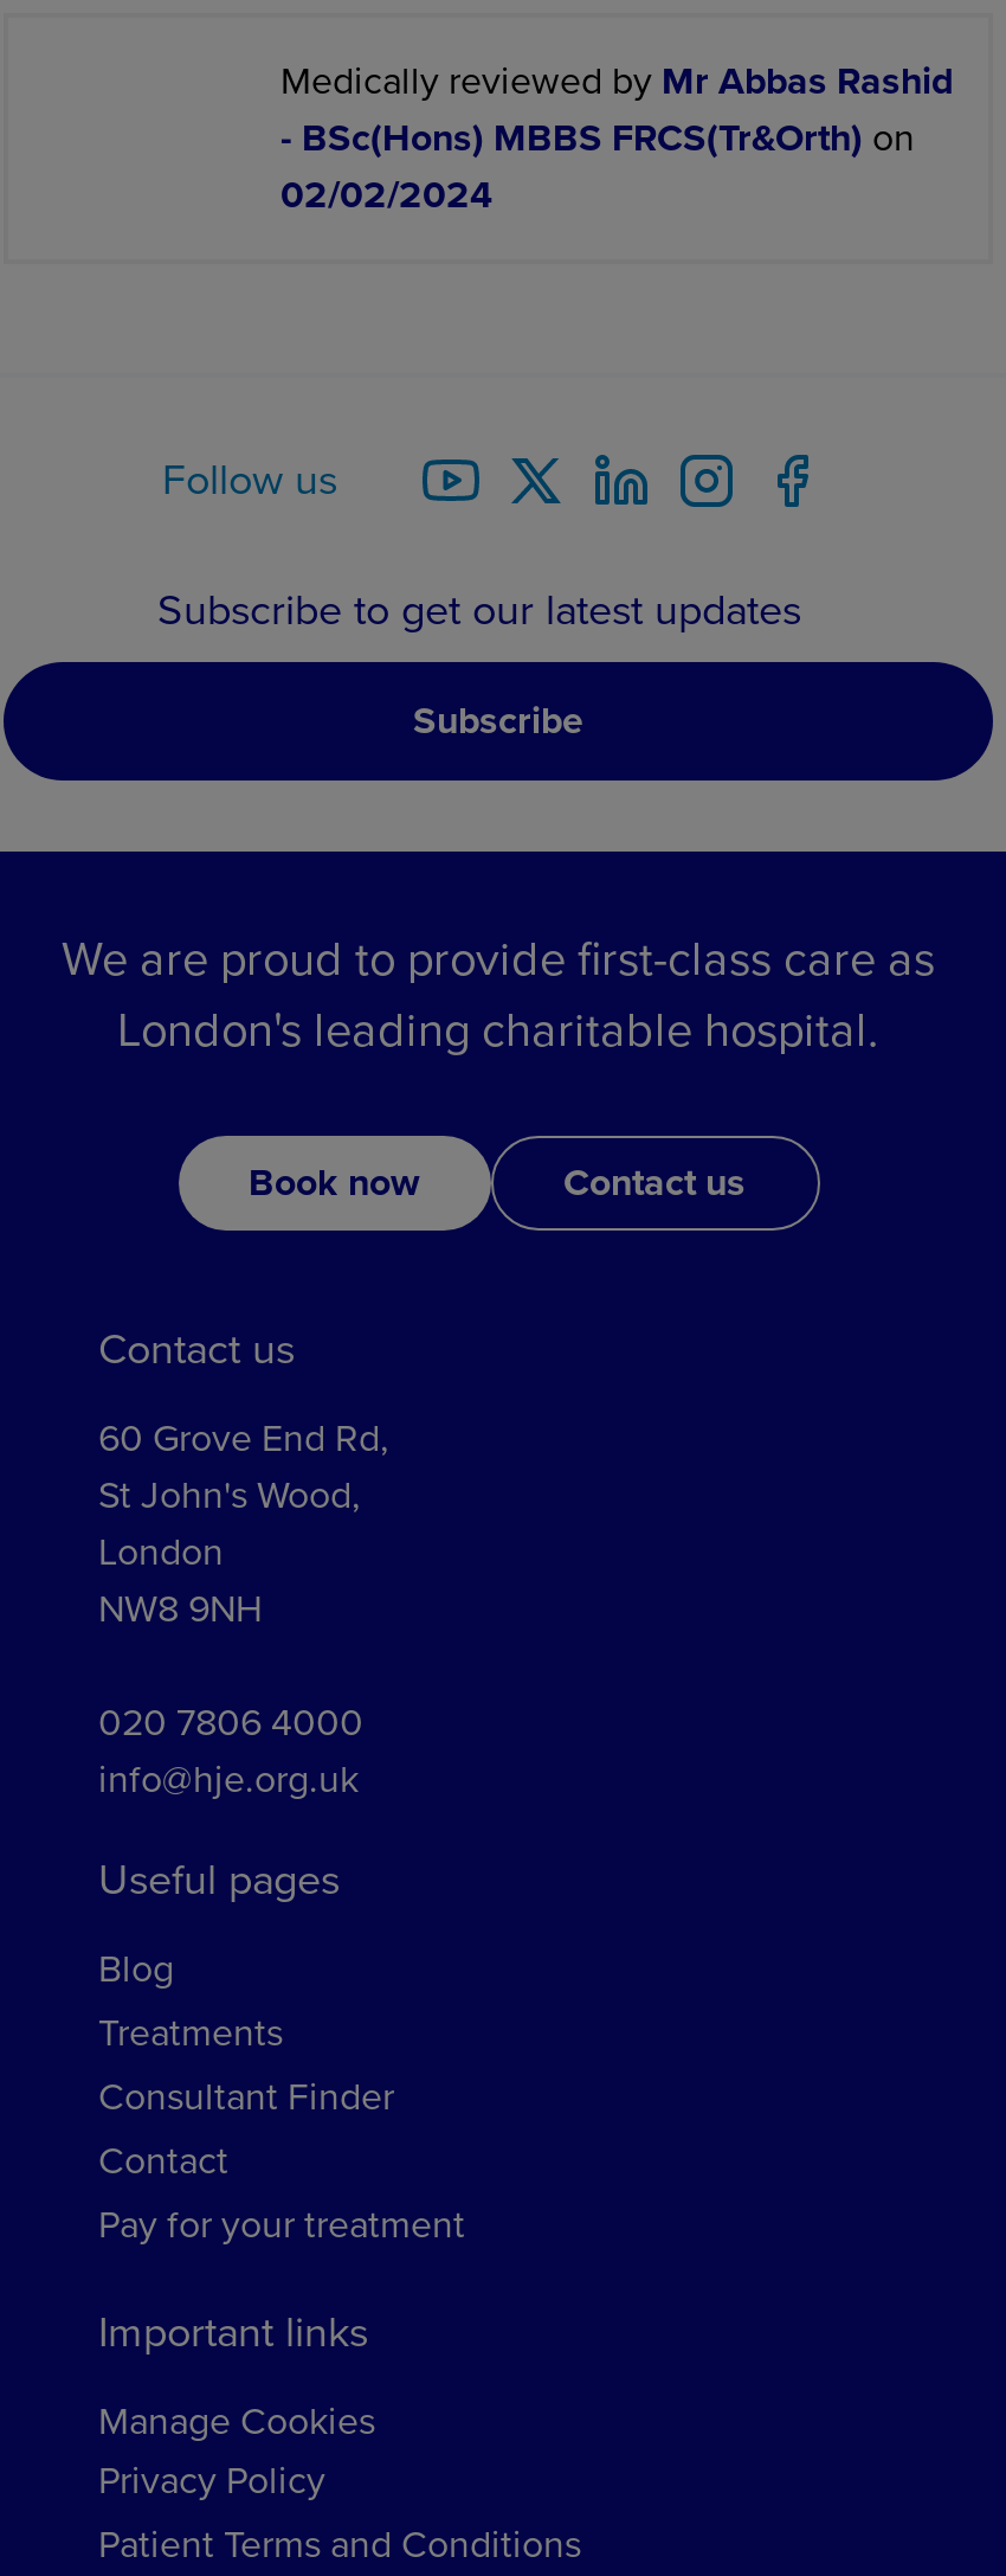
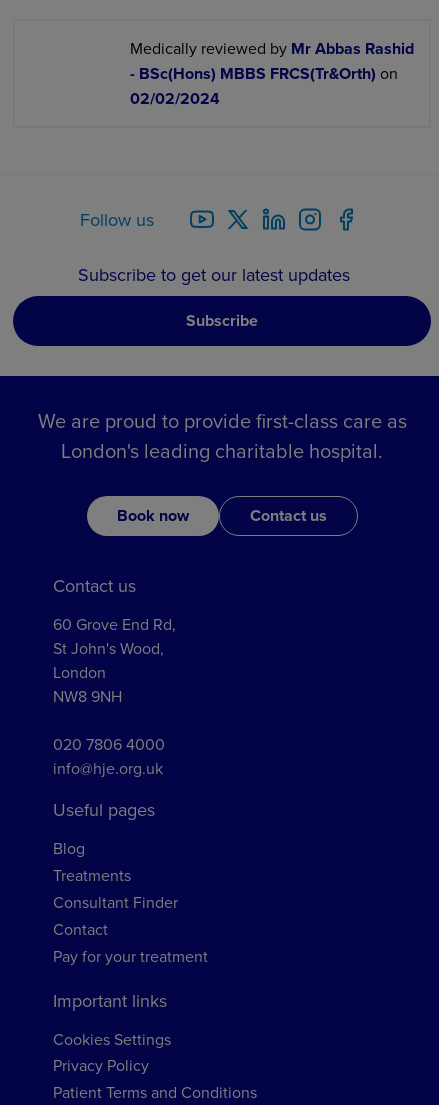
- Manage Cookies
+ Cookies Settings
